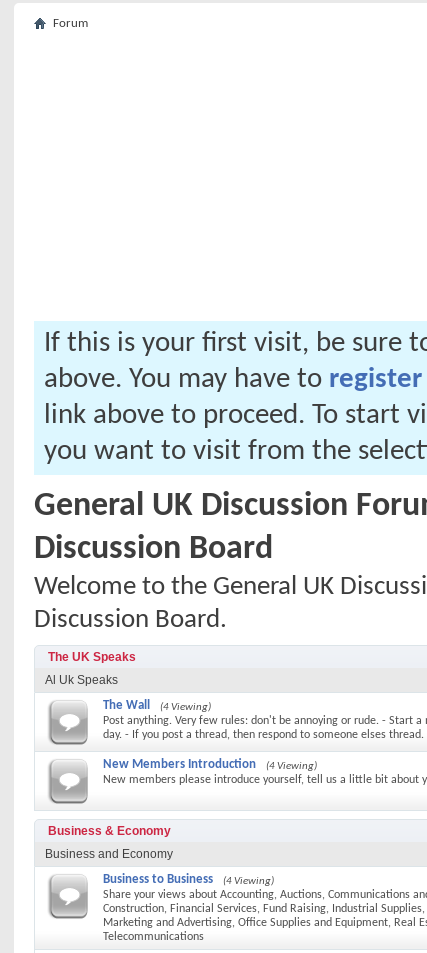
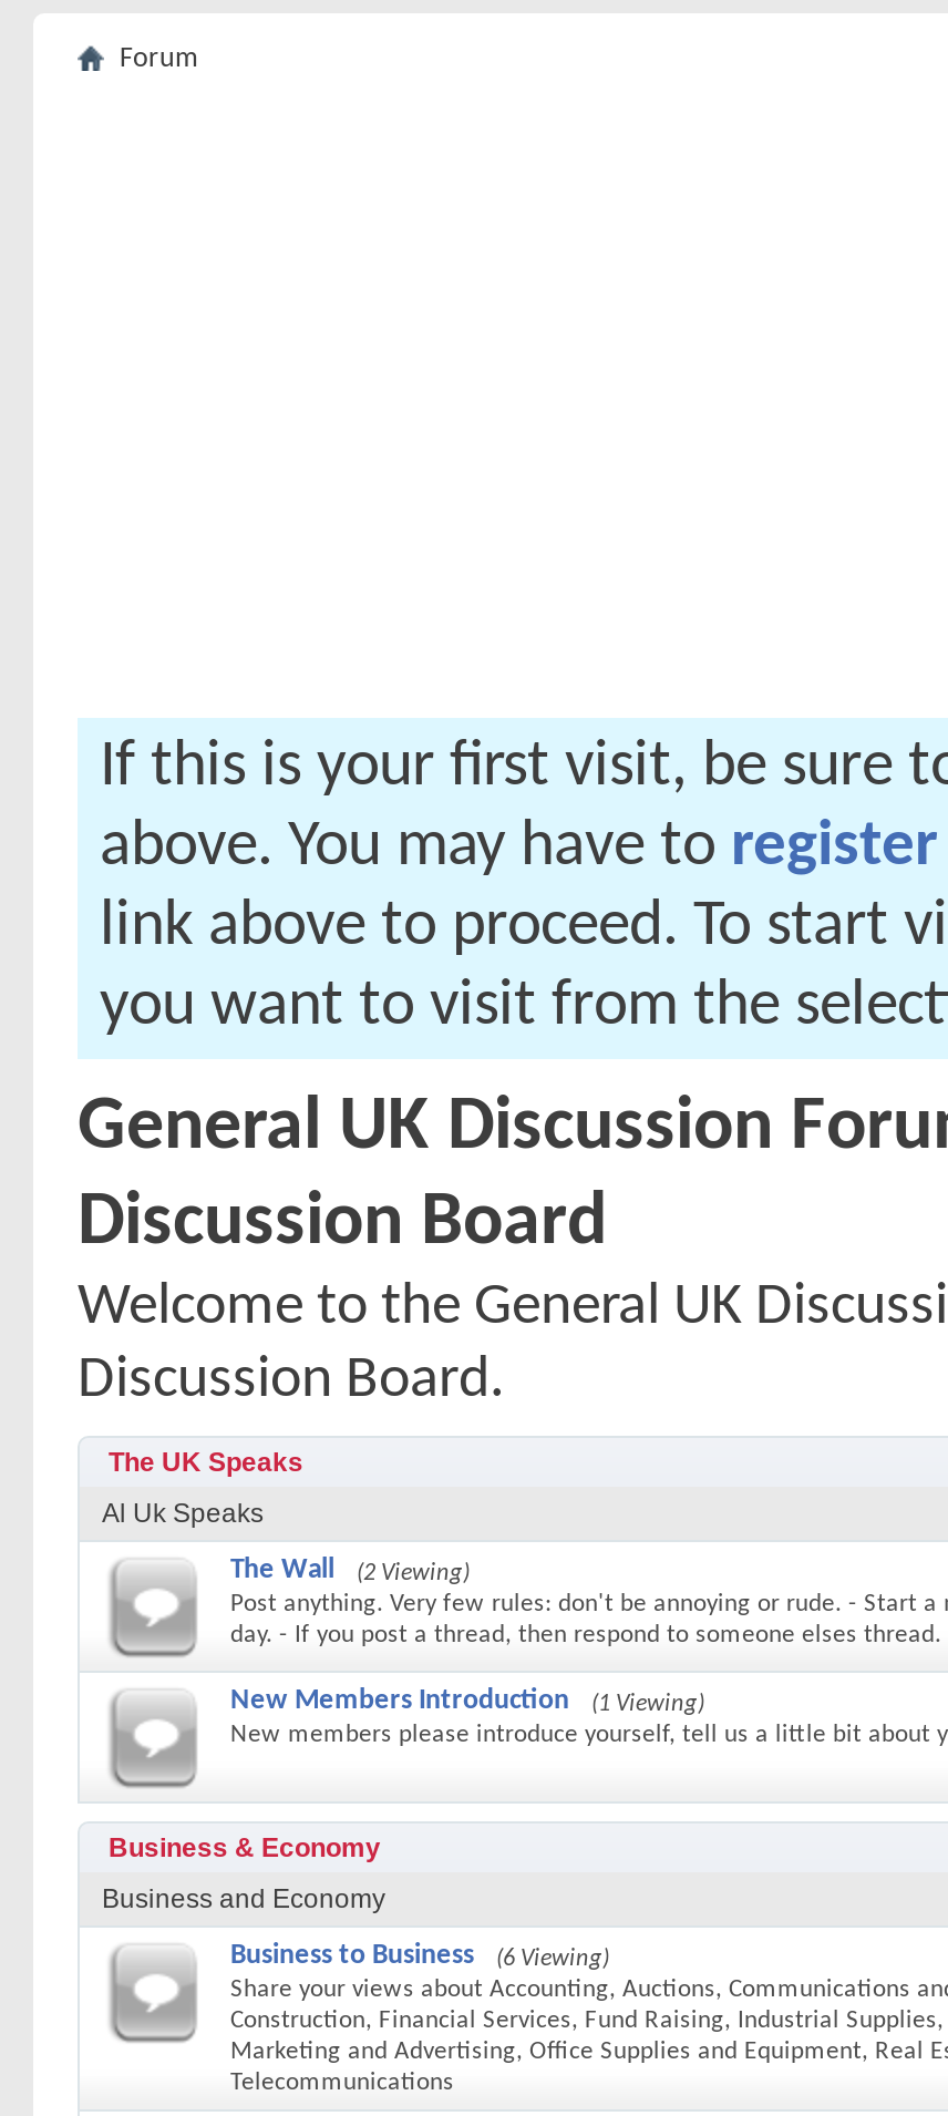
- The Wall (4 Viewing)
+ The Wall (2 Viewing)

- New Members Introduction (4 Viewing)
+ New Members Introduction (1 Viewing)

- Business to Business (4 Viewing)
+ Business to Business (6 Viewing)
